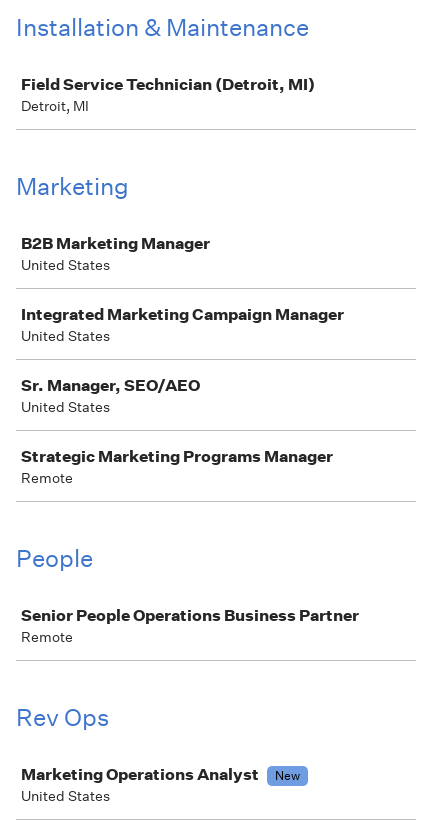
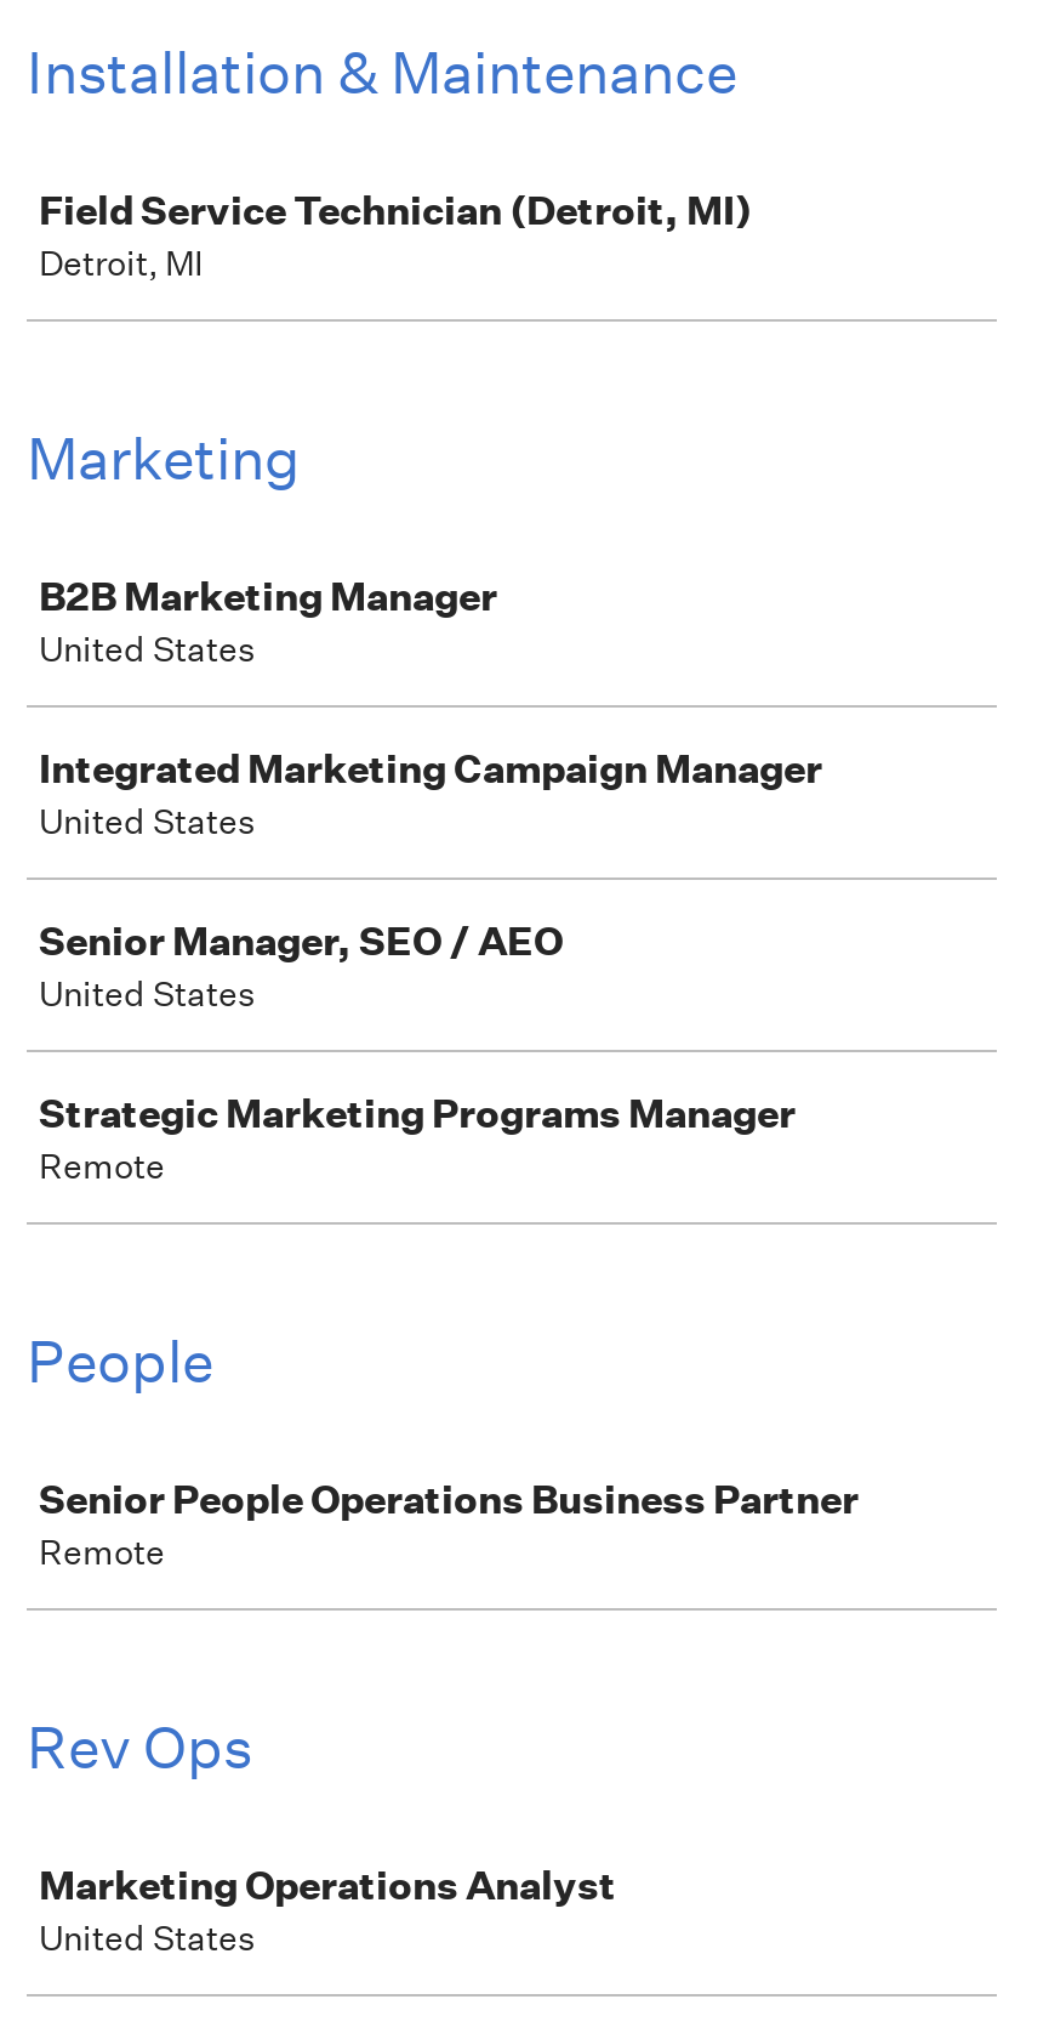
- Sr. Manager, SEO/AEO
+ Senior Manager, SEO / AEO

- New
